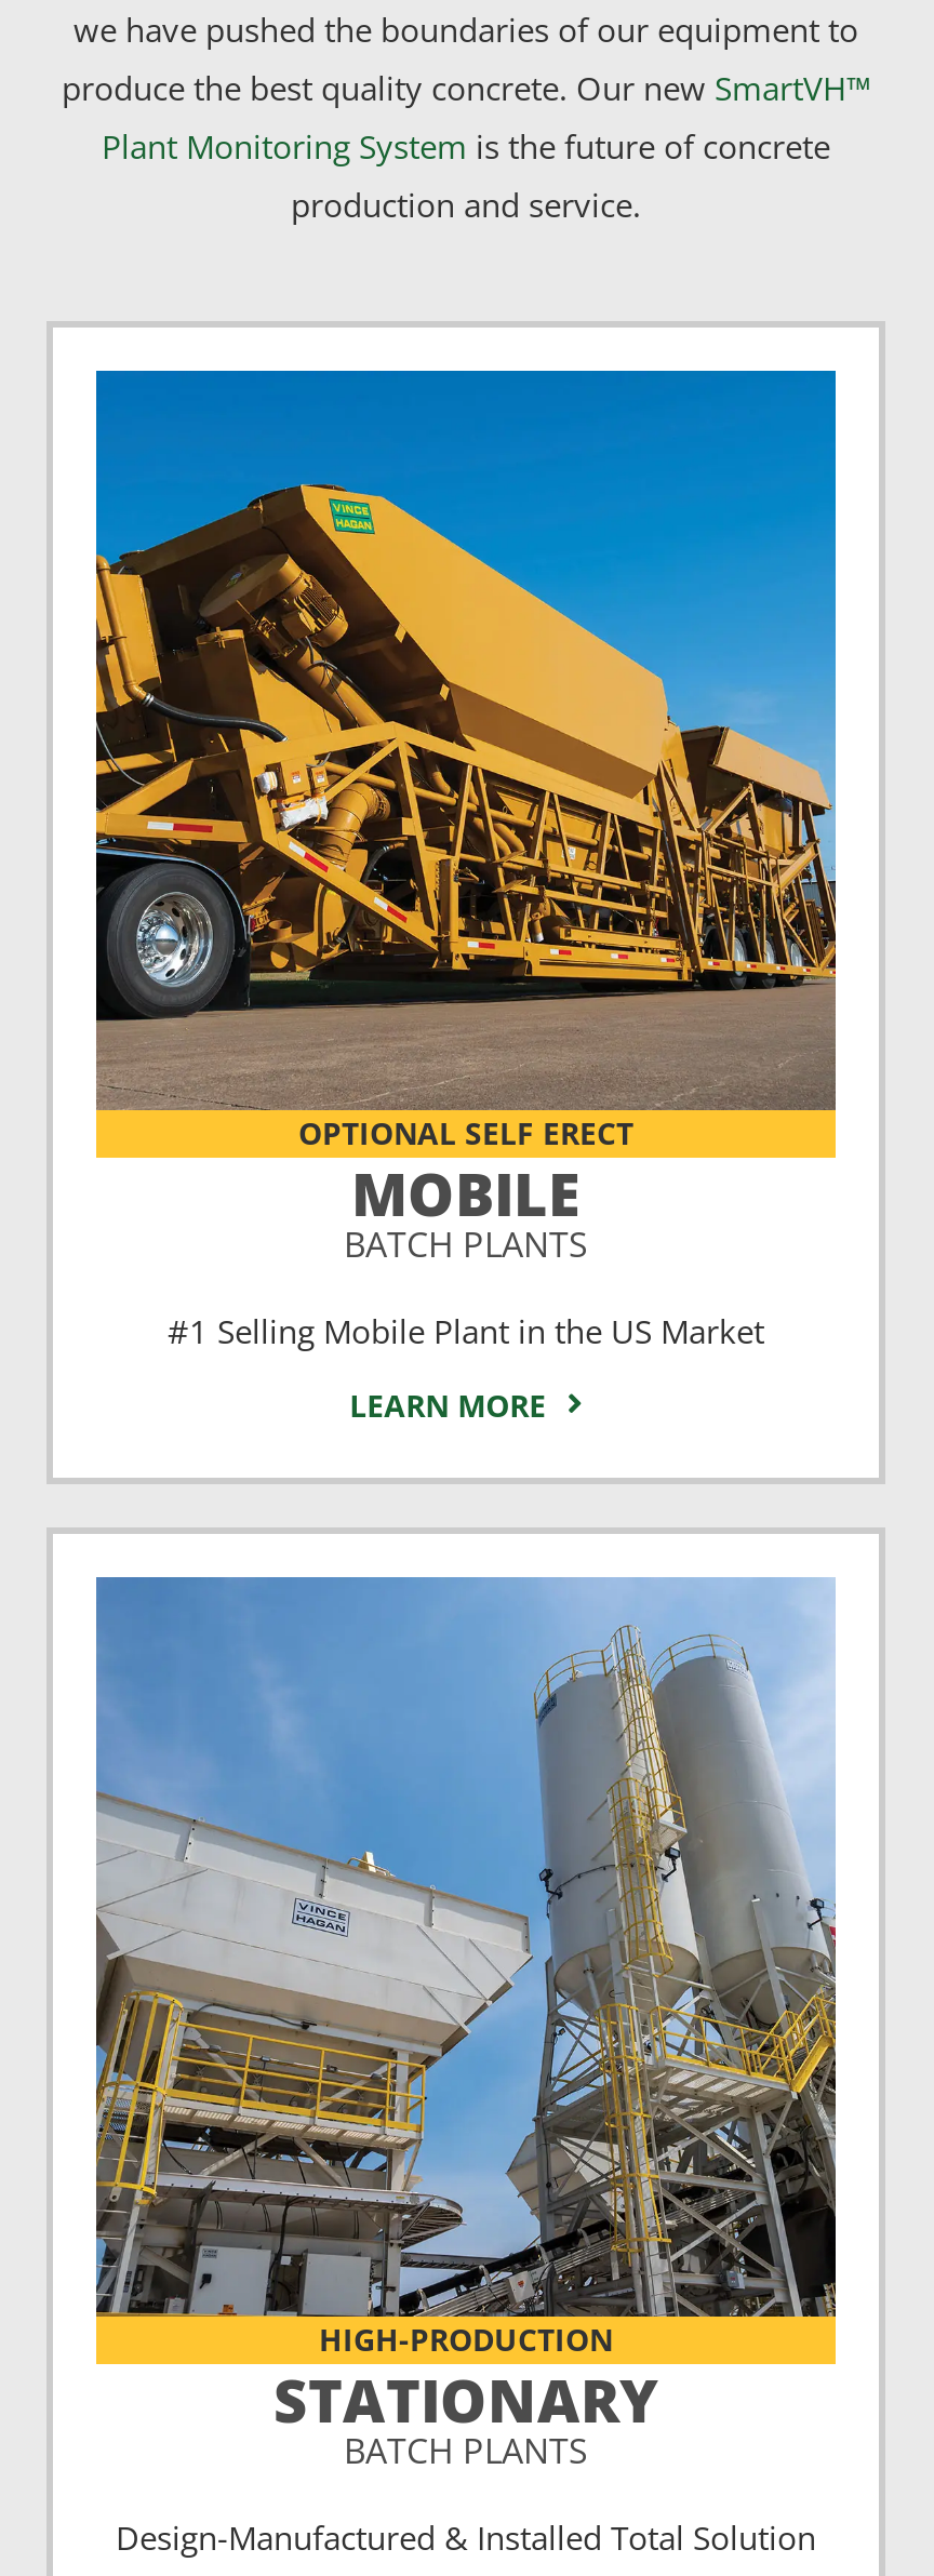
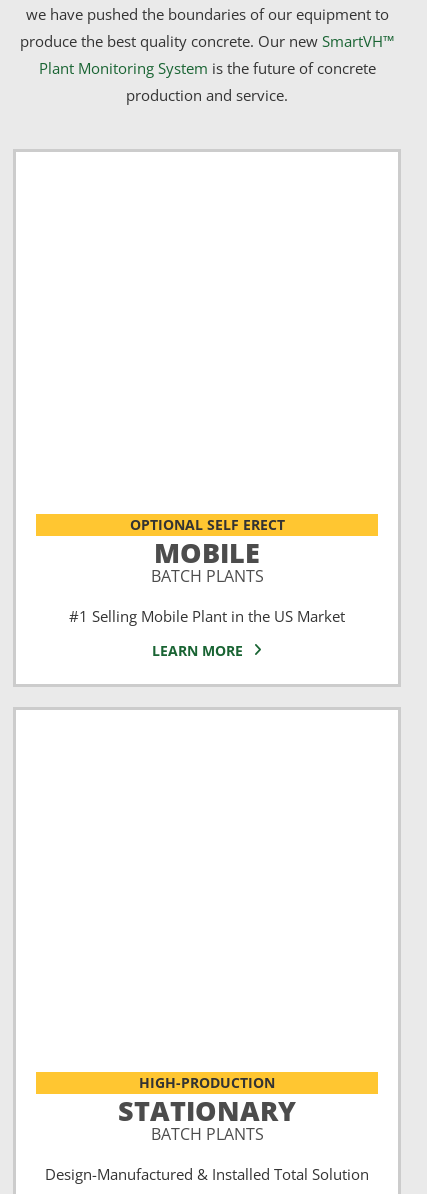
- [image]

- [image]
